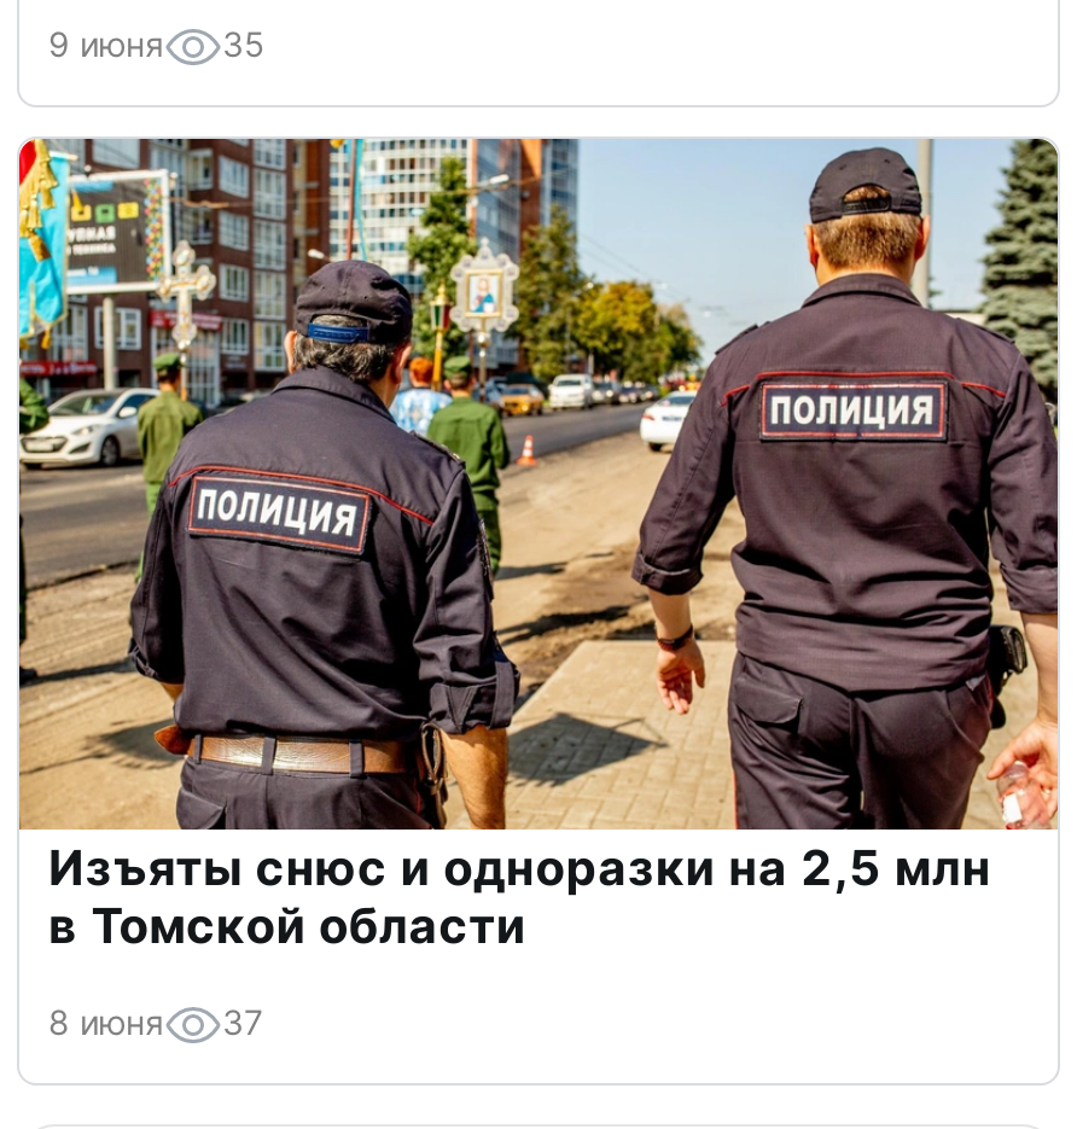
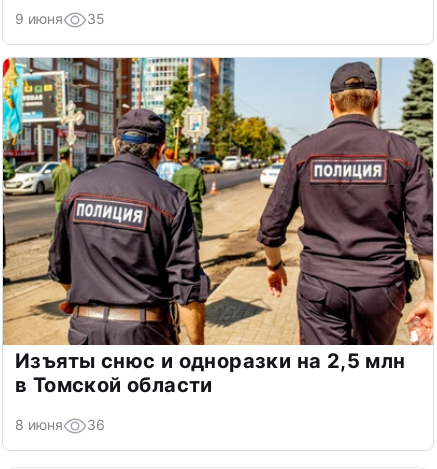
- 8 июня 37
+ 8 июня 36
